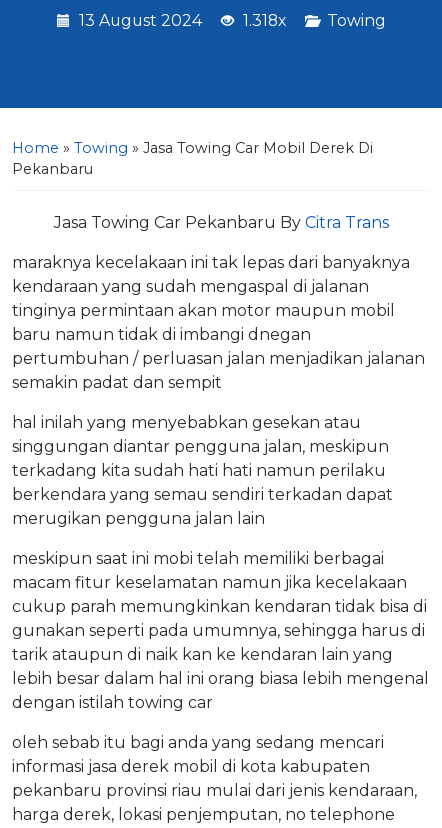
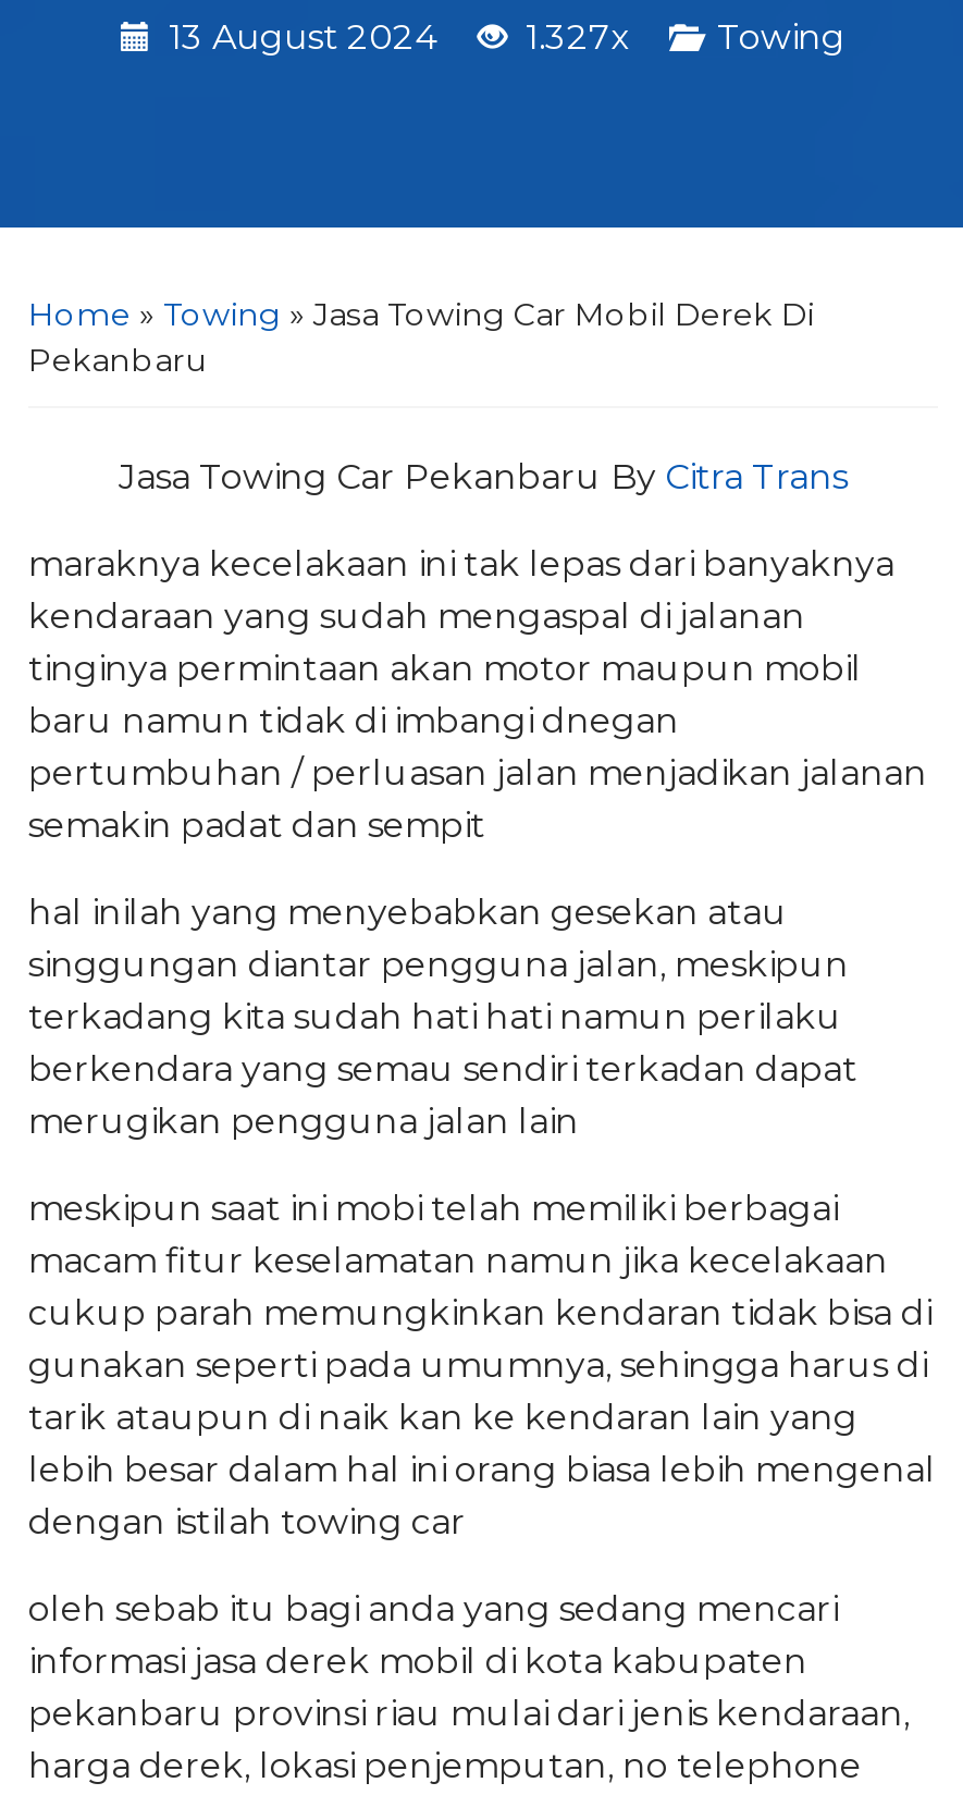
- 13 August 2024 1.318x Towing
+ 13 August 2024 1.327x Towing
